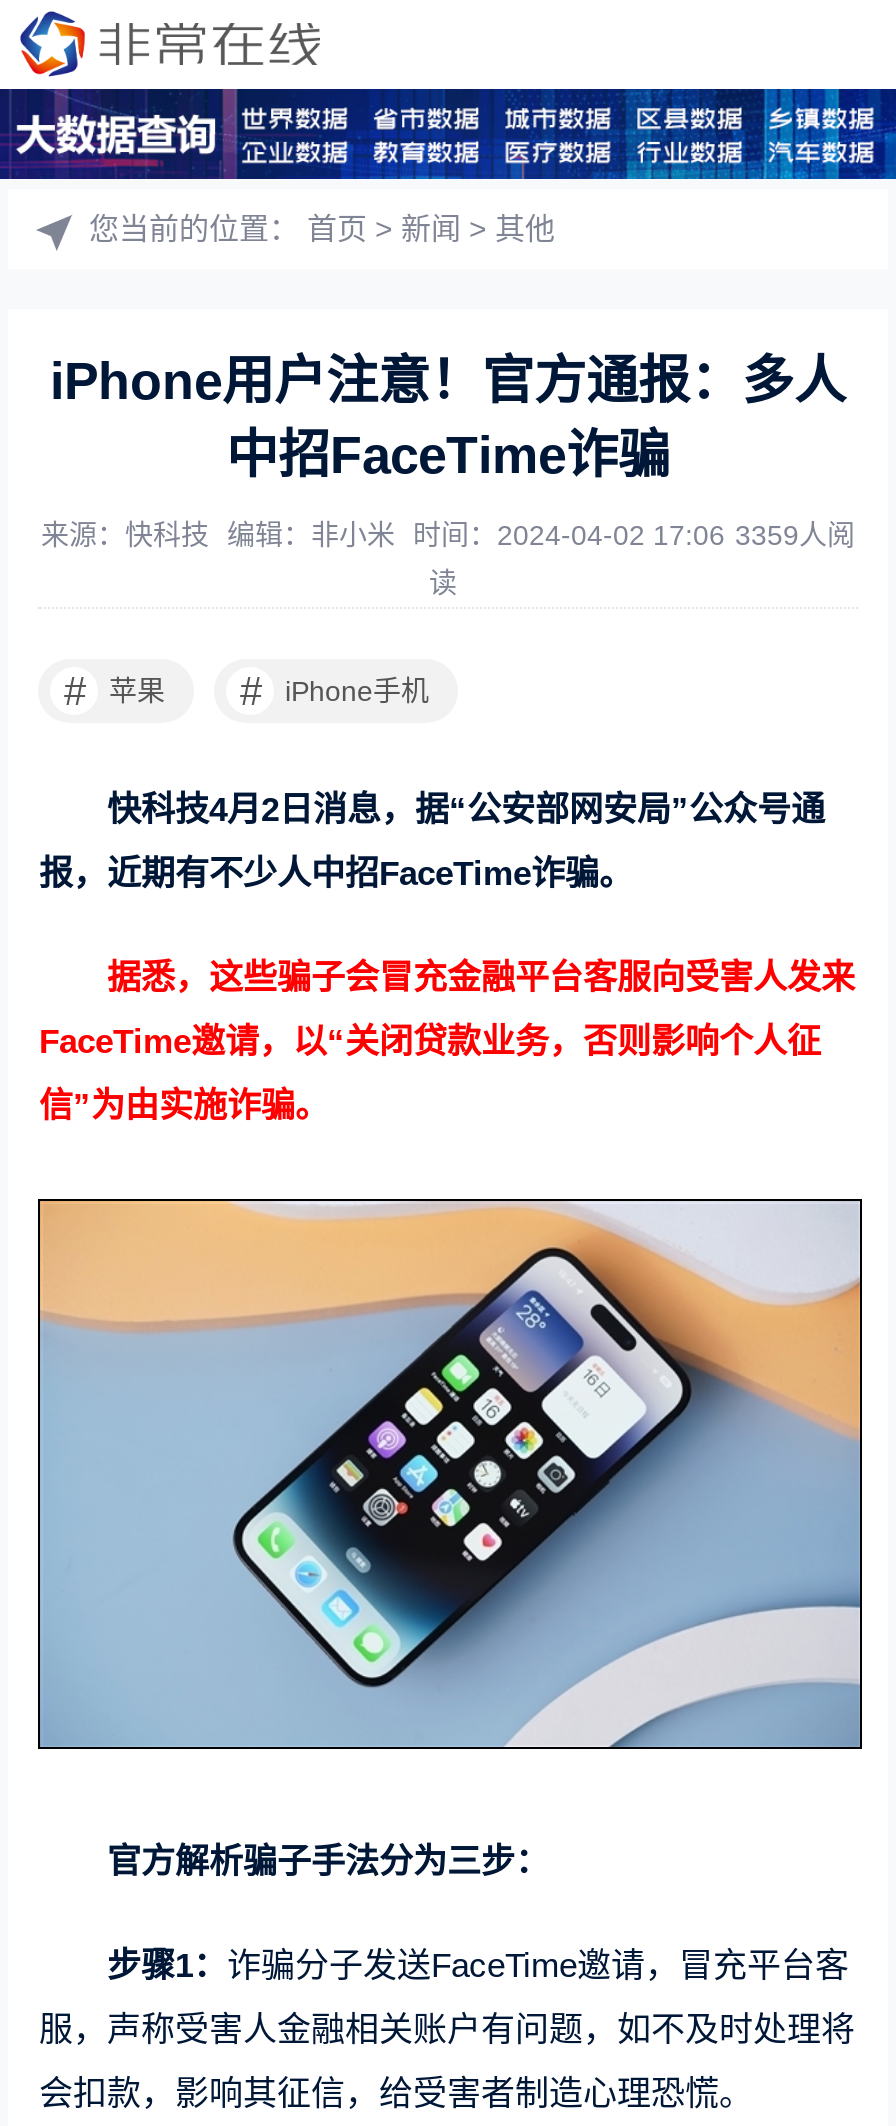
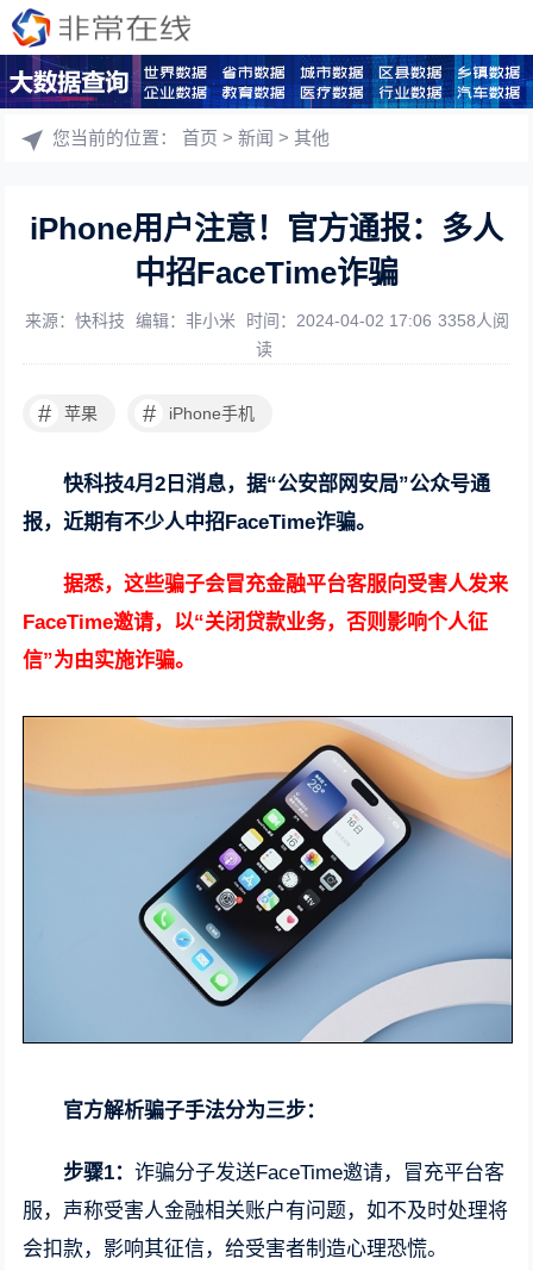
- 来源：快科技 编辑：非小米 时间：2024-04-02 17:06 3359人阅
+ 来源：快科技 编辑：非小米 时间：2024-04-02 17:06 3358人阅
